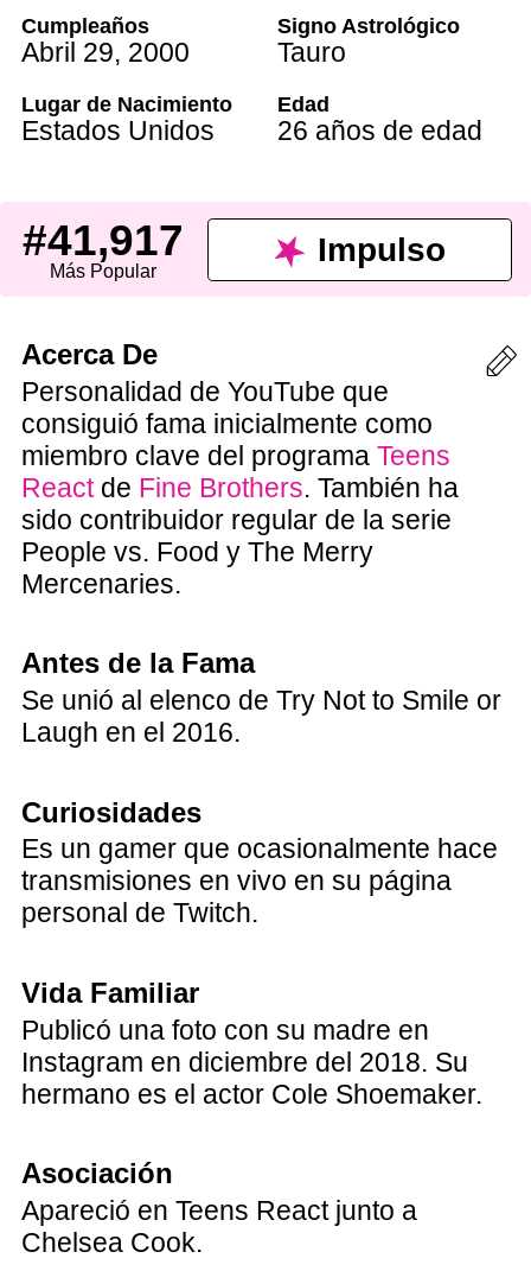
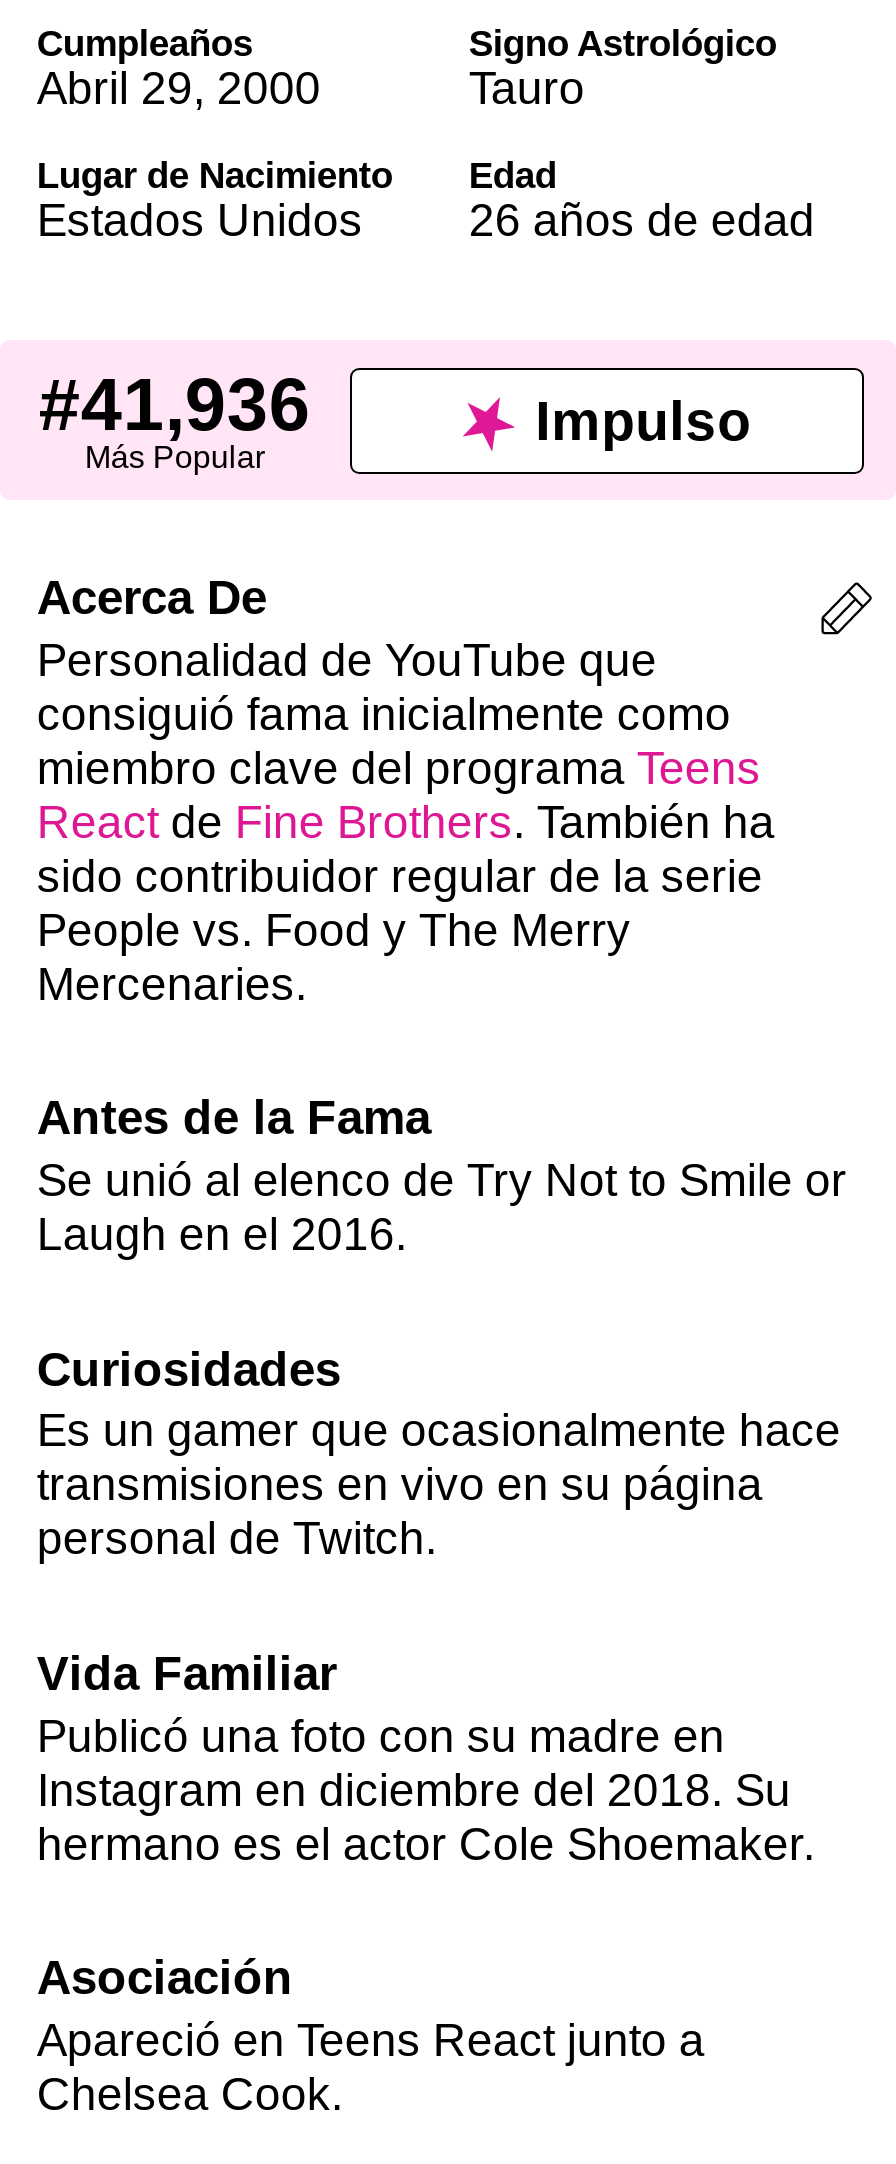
- #41,917
+ #41,936
